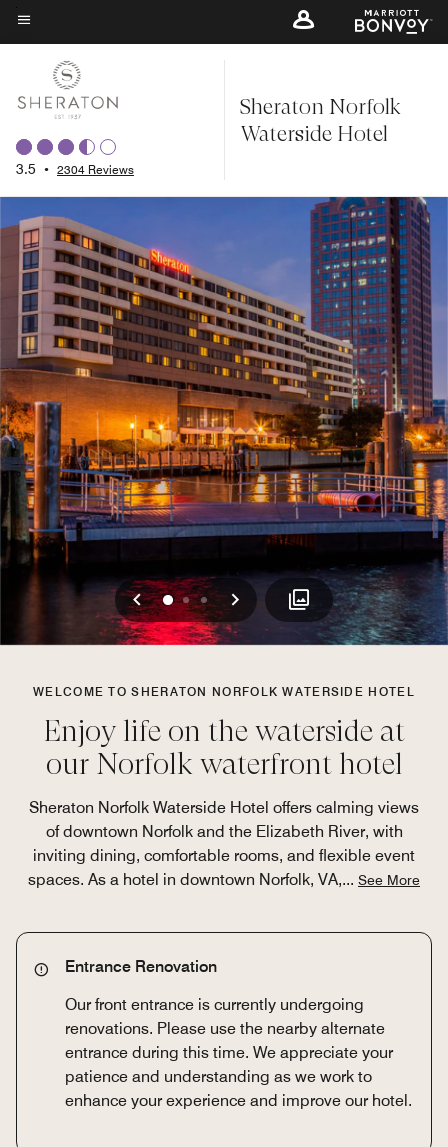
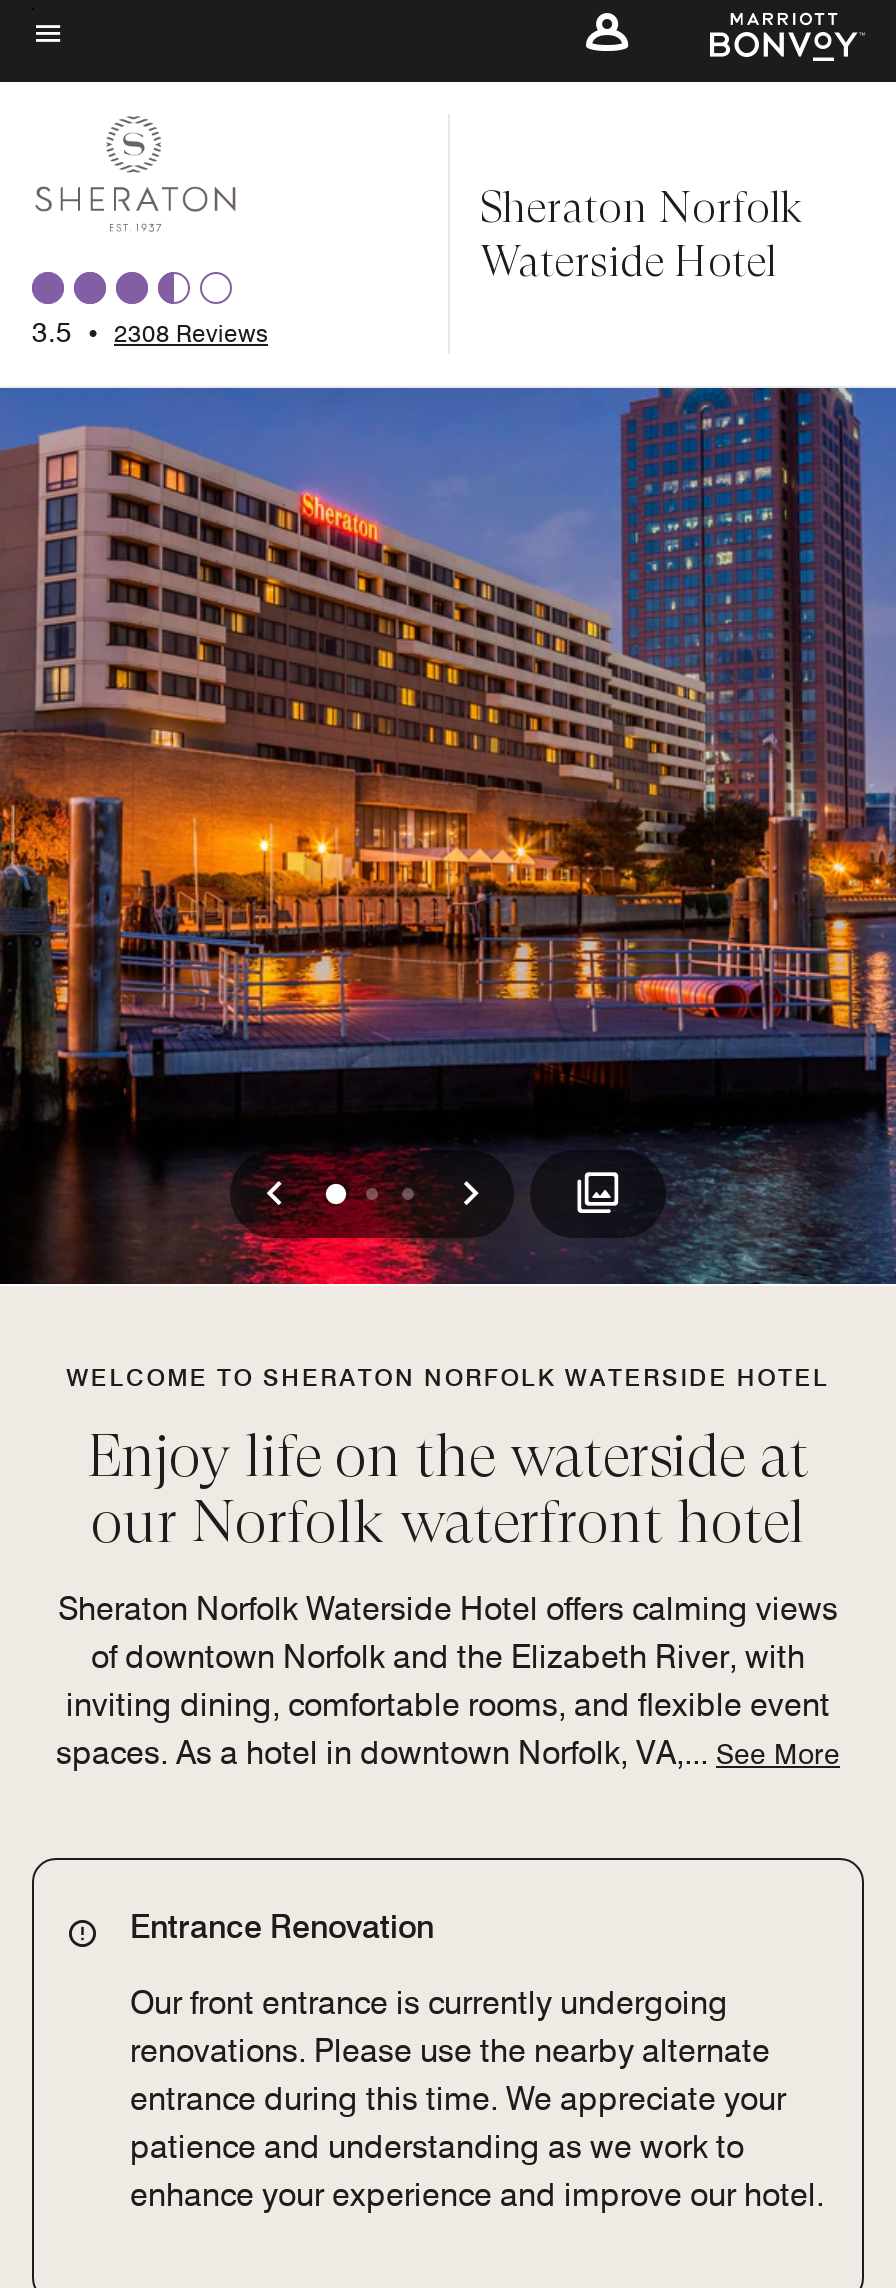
- 3.5 • 2304 Reviews
+ 3.5 • 2308 Reviews
